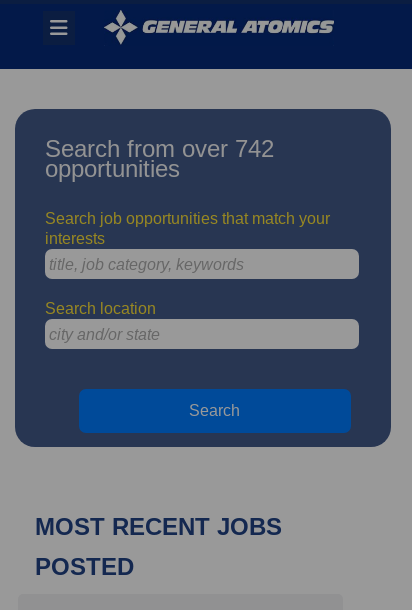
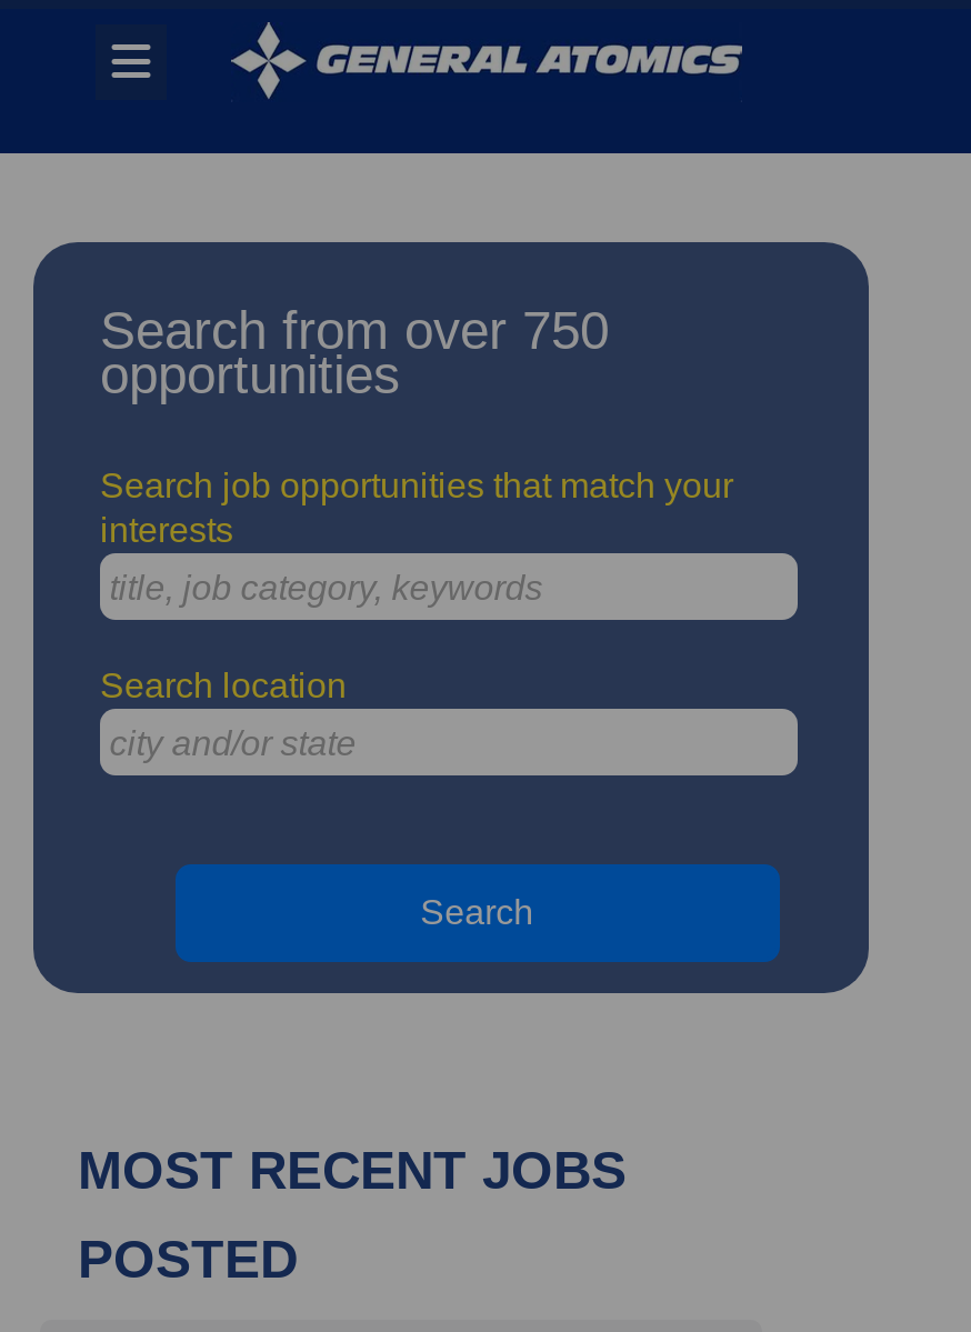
- Search from over 742
+ Search from over 750
